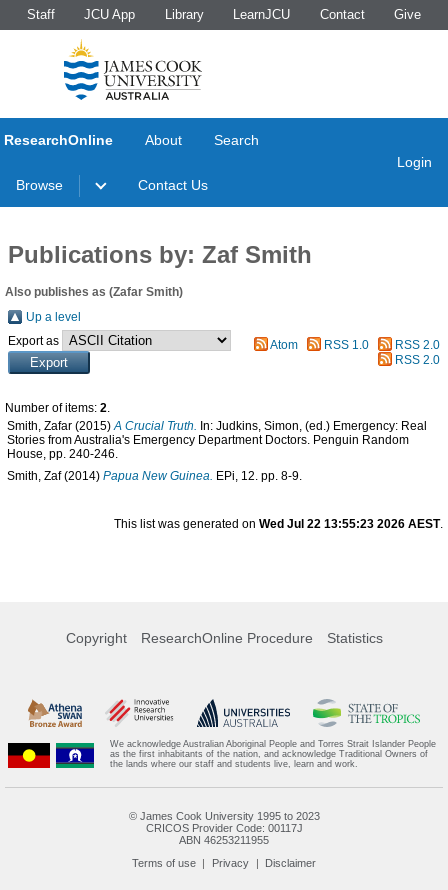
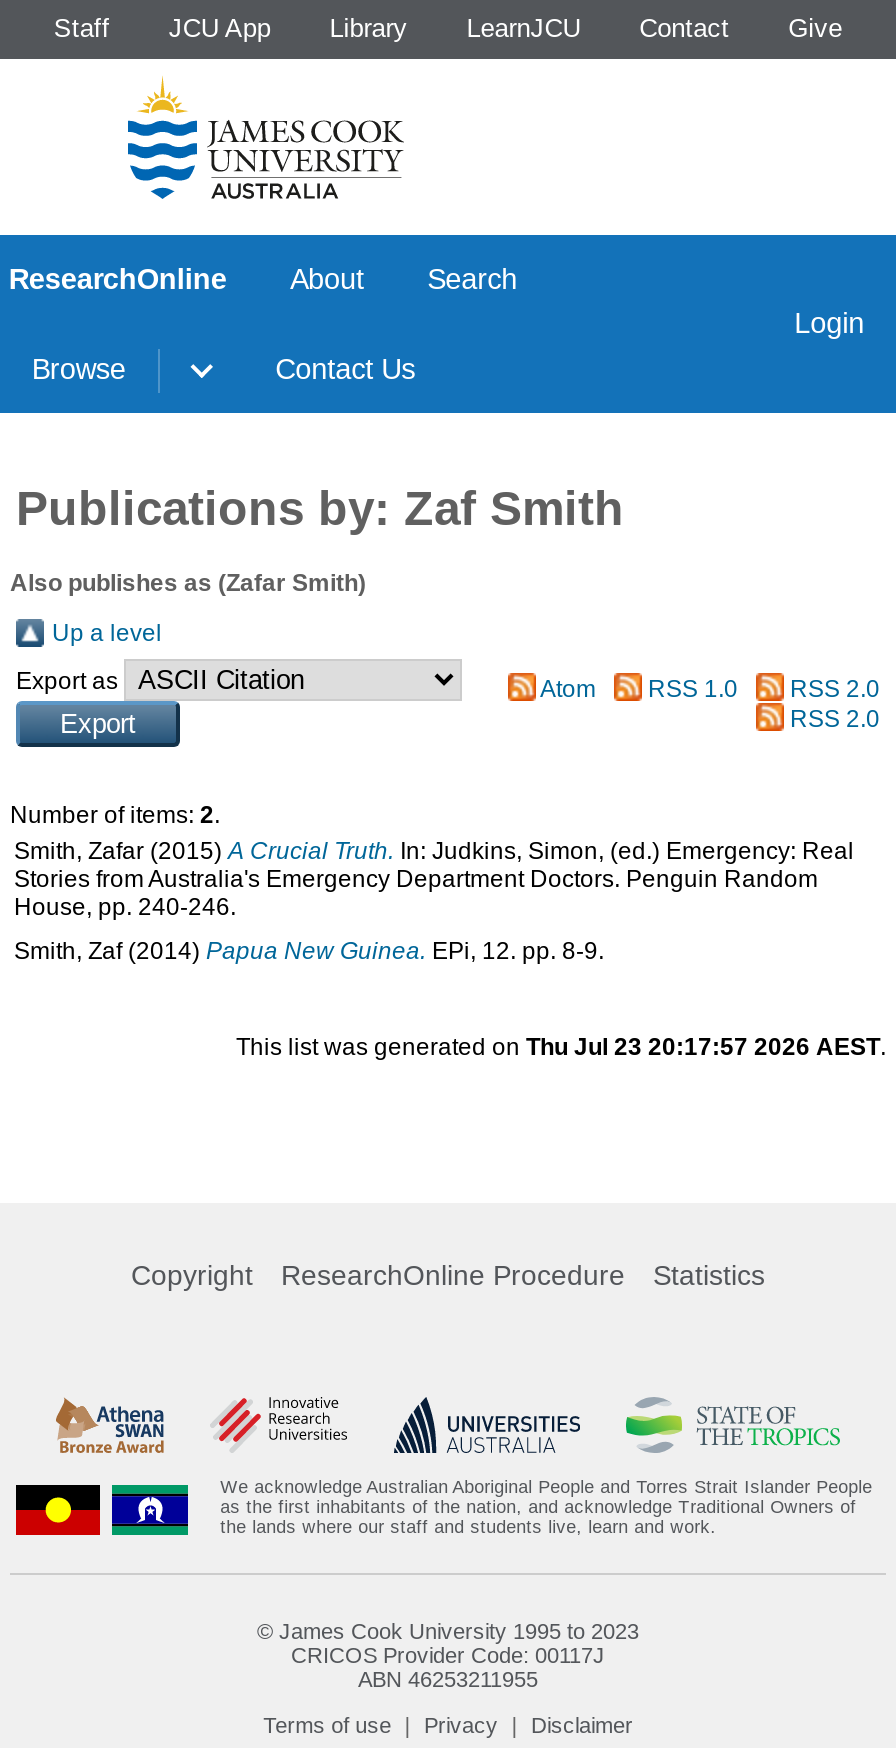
- This list was generated on Wed Jul 22 13:55:23 2026 AEST.
+ This list was generated on Thu Jul 23 20:17:57 2026 AEST.
